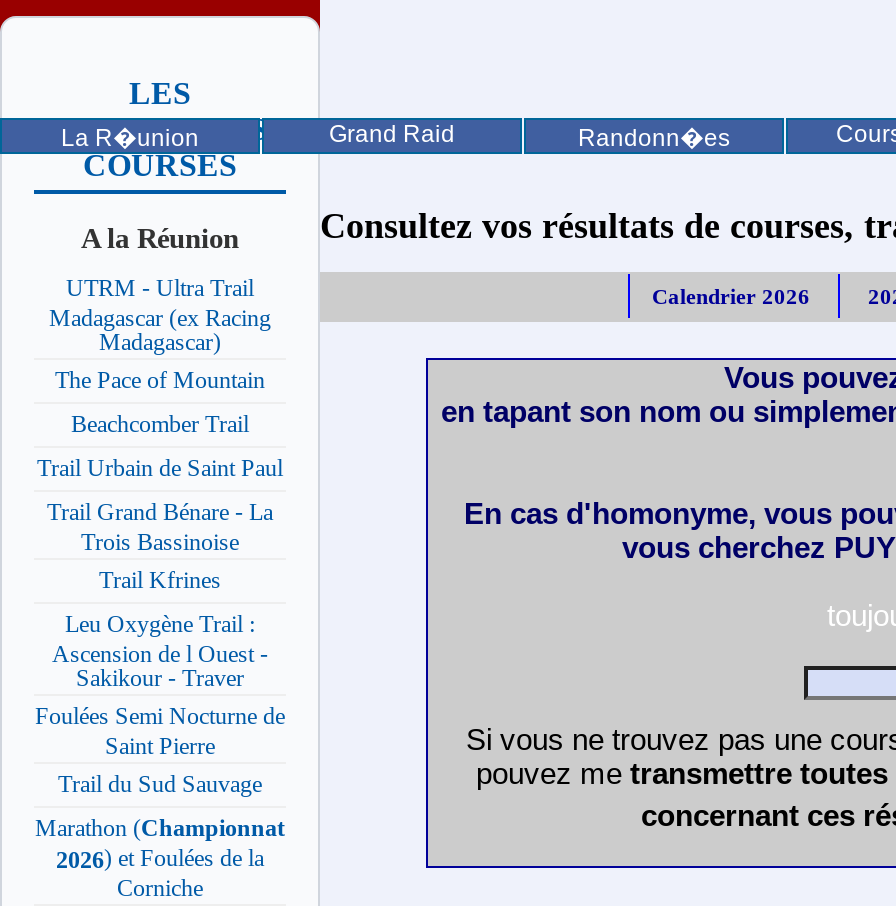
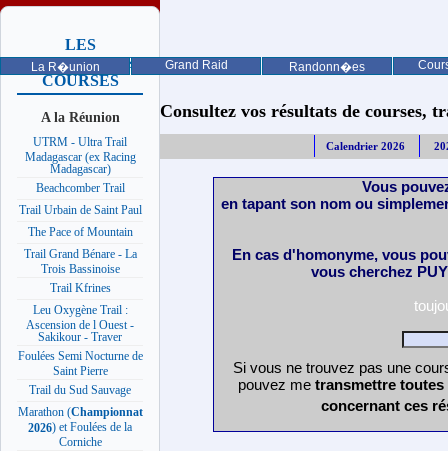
moved down: The Pace of Mountain

moved up: Beachcomber Trail | Trail Urbain de Saint Paul
